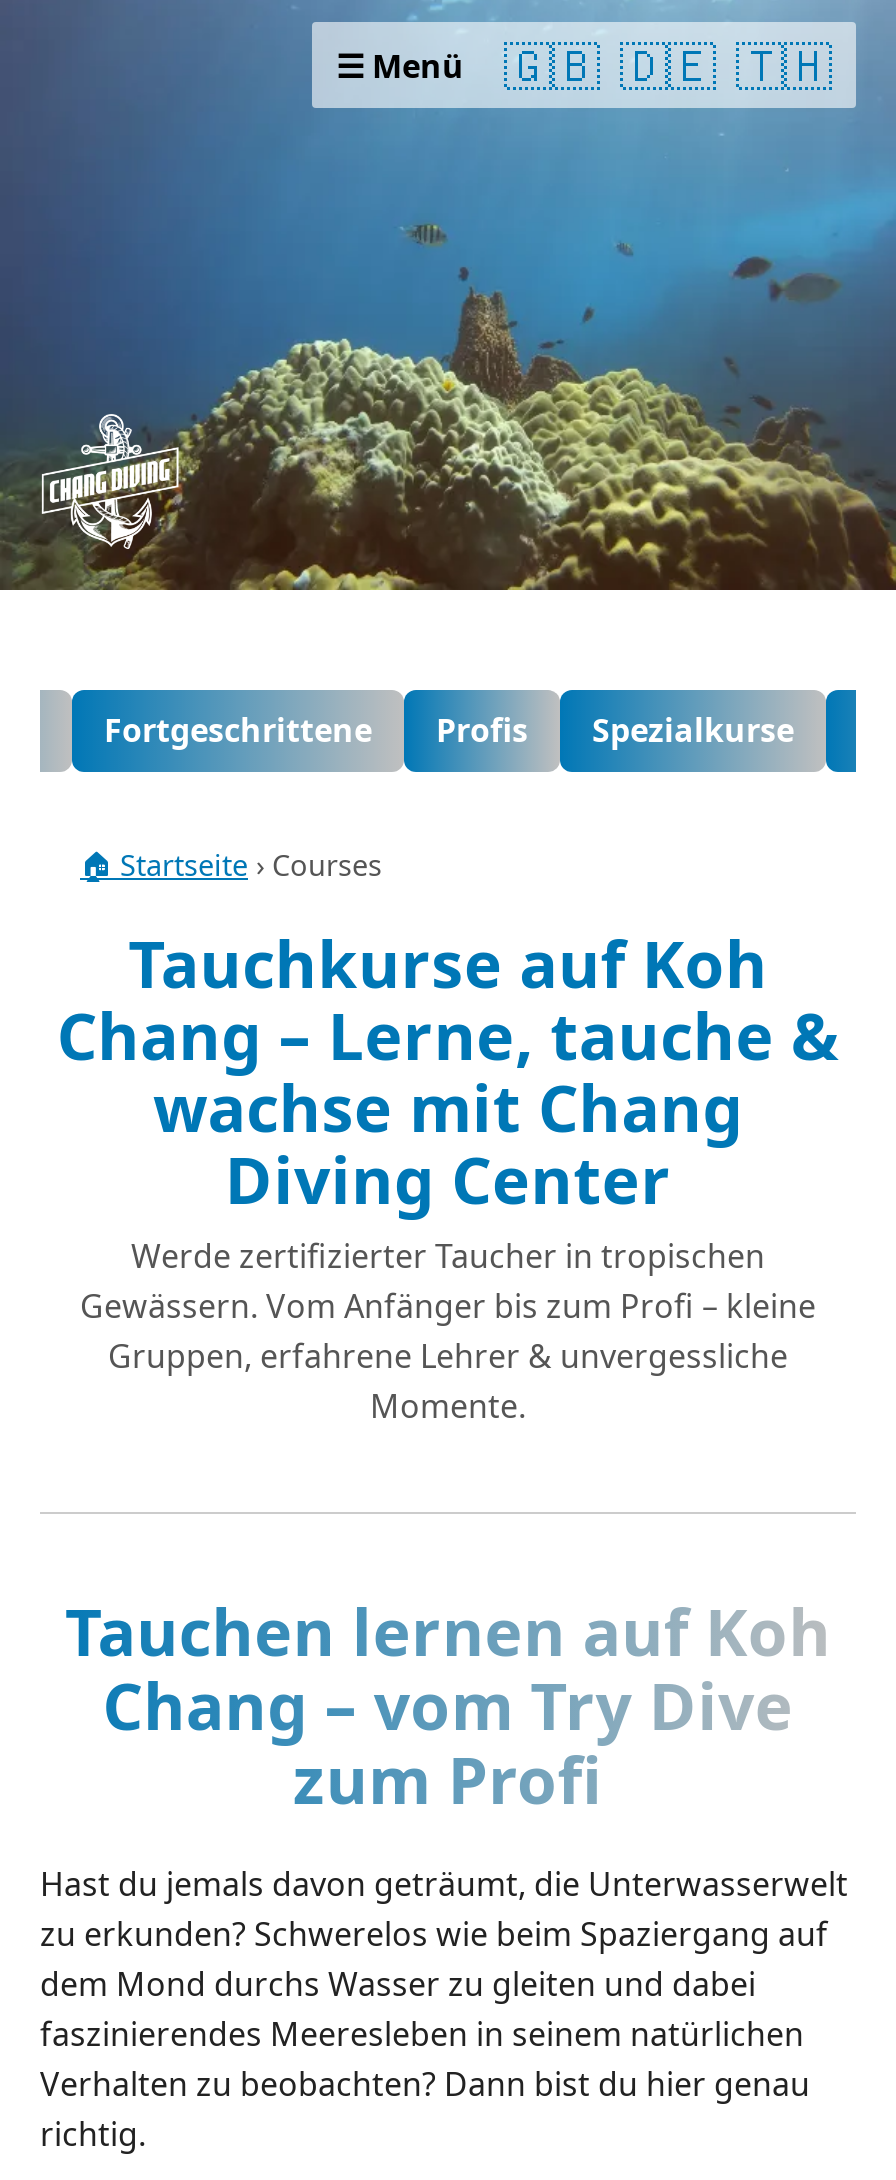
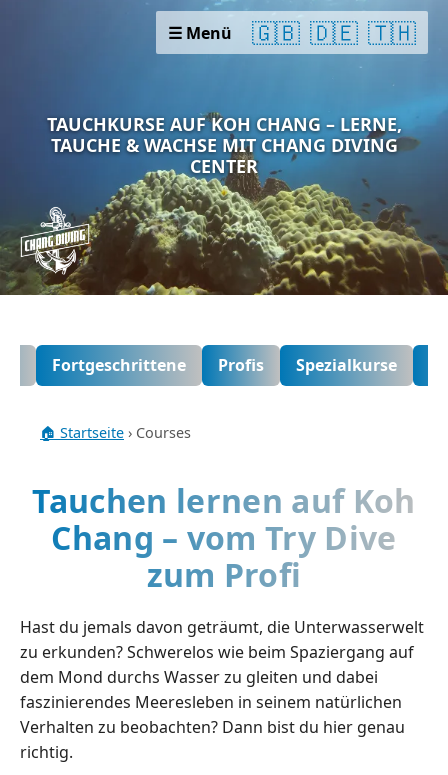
+ TAUCHKURSE AUF KOH CHANG – LERNE,
+ TAUCHE & WACHSE MIT CHANG DIVING
+ CENTER

- Tauchkurse auf Koh
- Chang – Lerne, tauche &
- wachse mit Chang
- Diving Center
- Werde zertifizierter Taucher in tropischen
- Gewässern. Vom Anfänger bis zum Profi – kleine
- Gruppen, erfahrene Lehrer & unvergessliche
- Momente.
